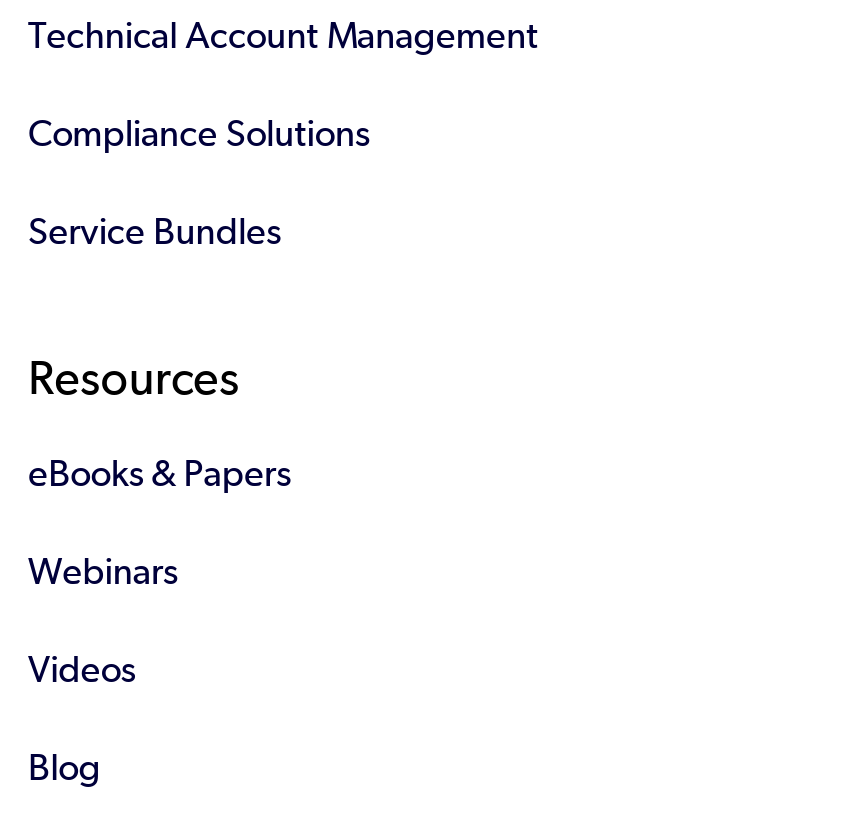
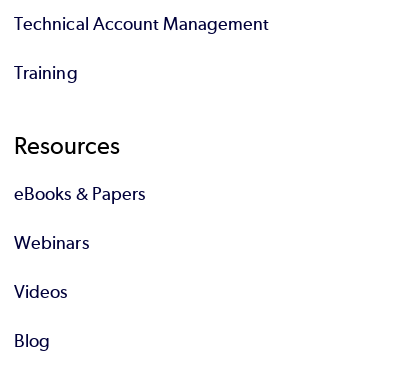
- Compliance Solutions
- Service Bundles
+ Training
